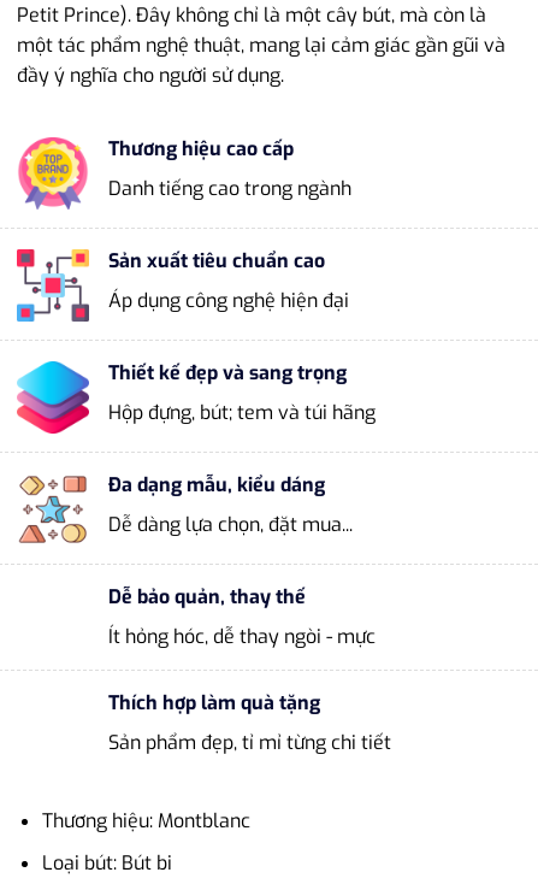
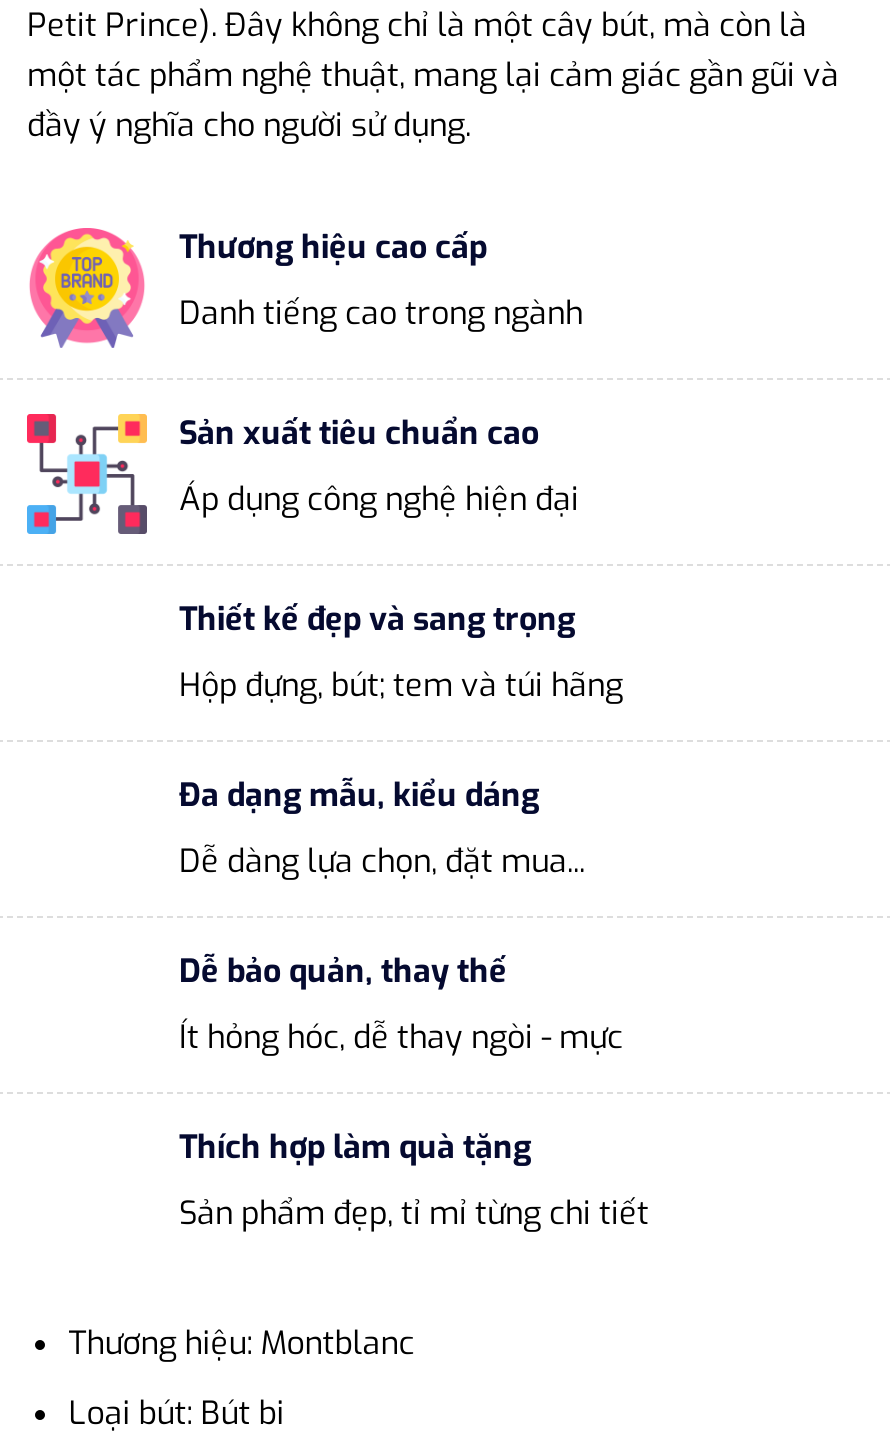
- [image]

- [image]
